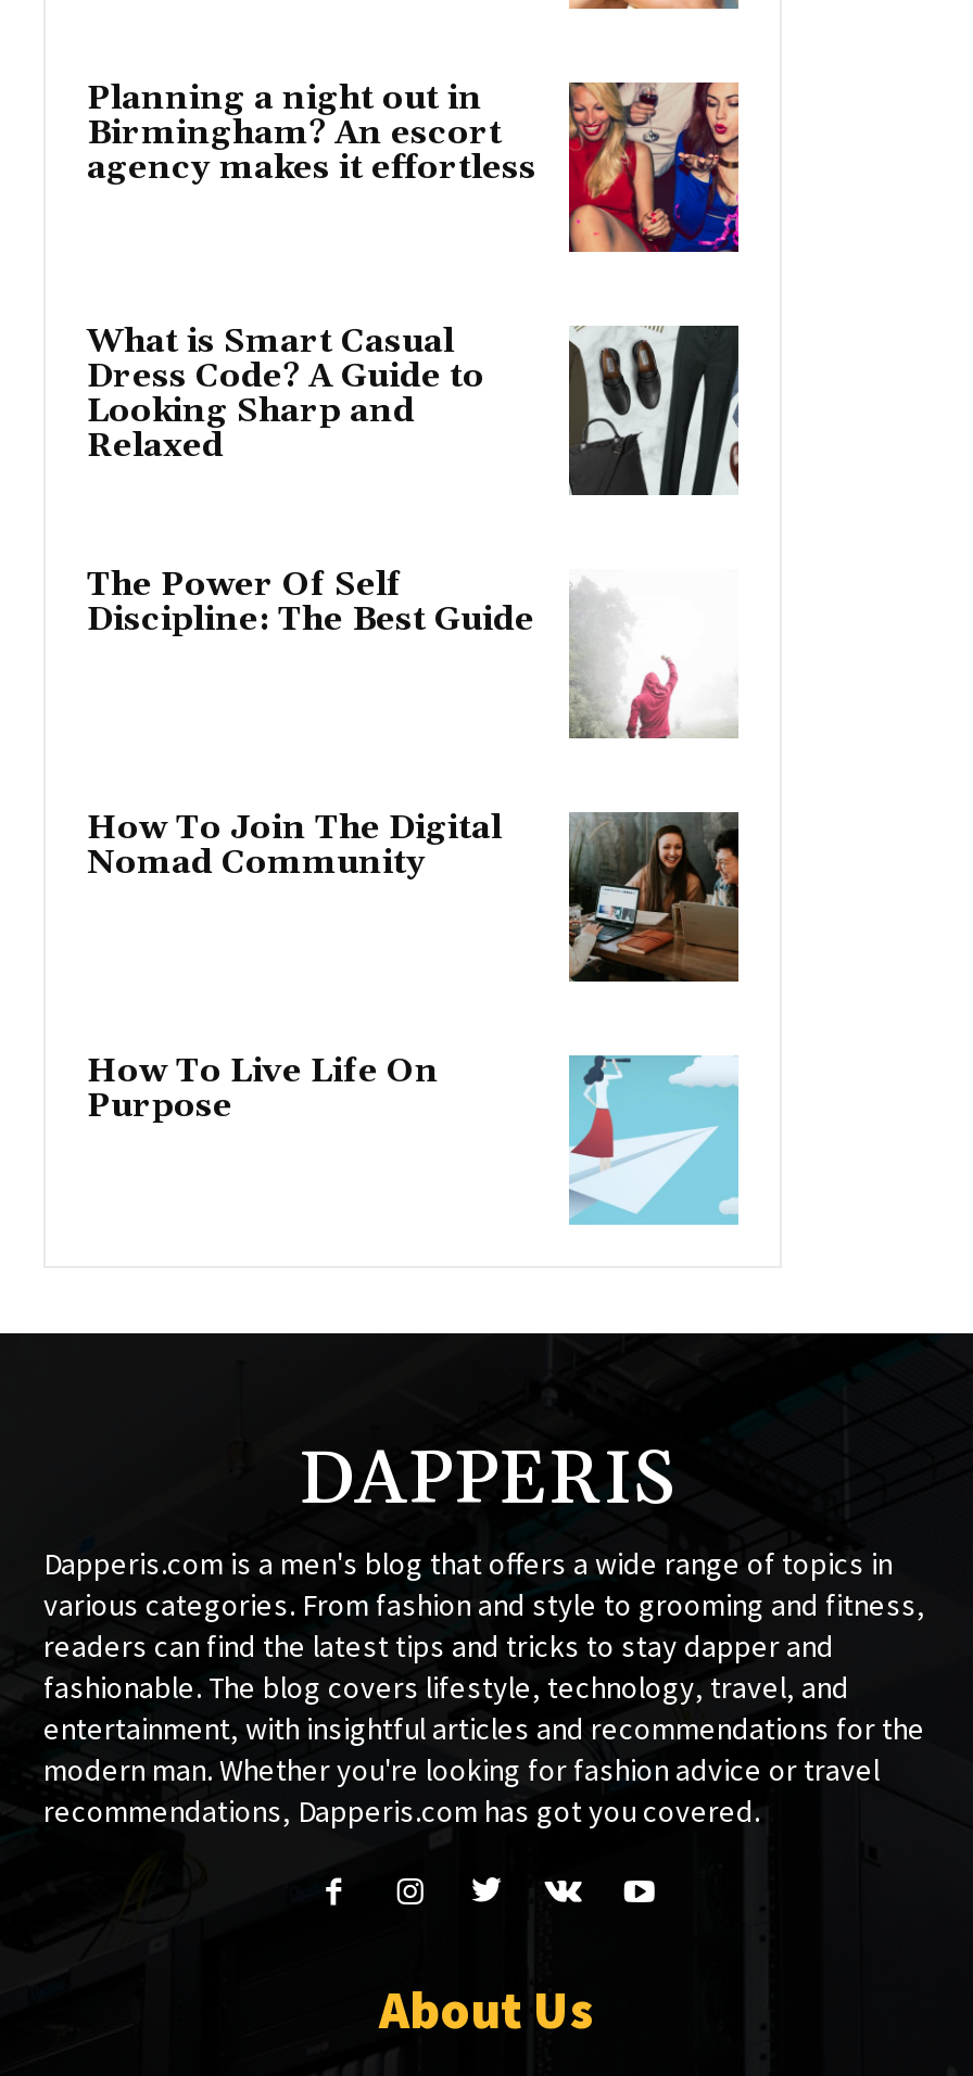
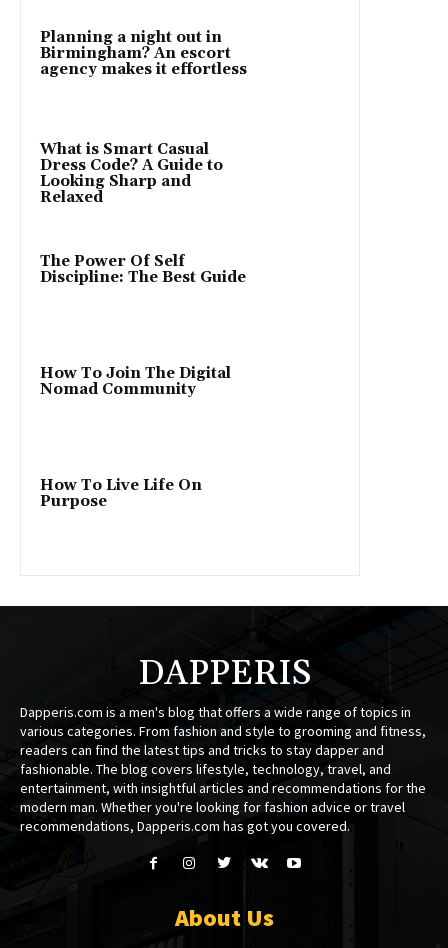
- [image]

- [image]

- [image]

- [image]

- [image]
